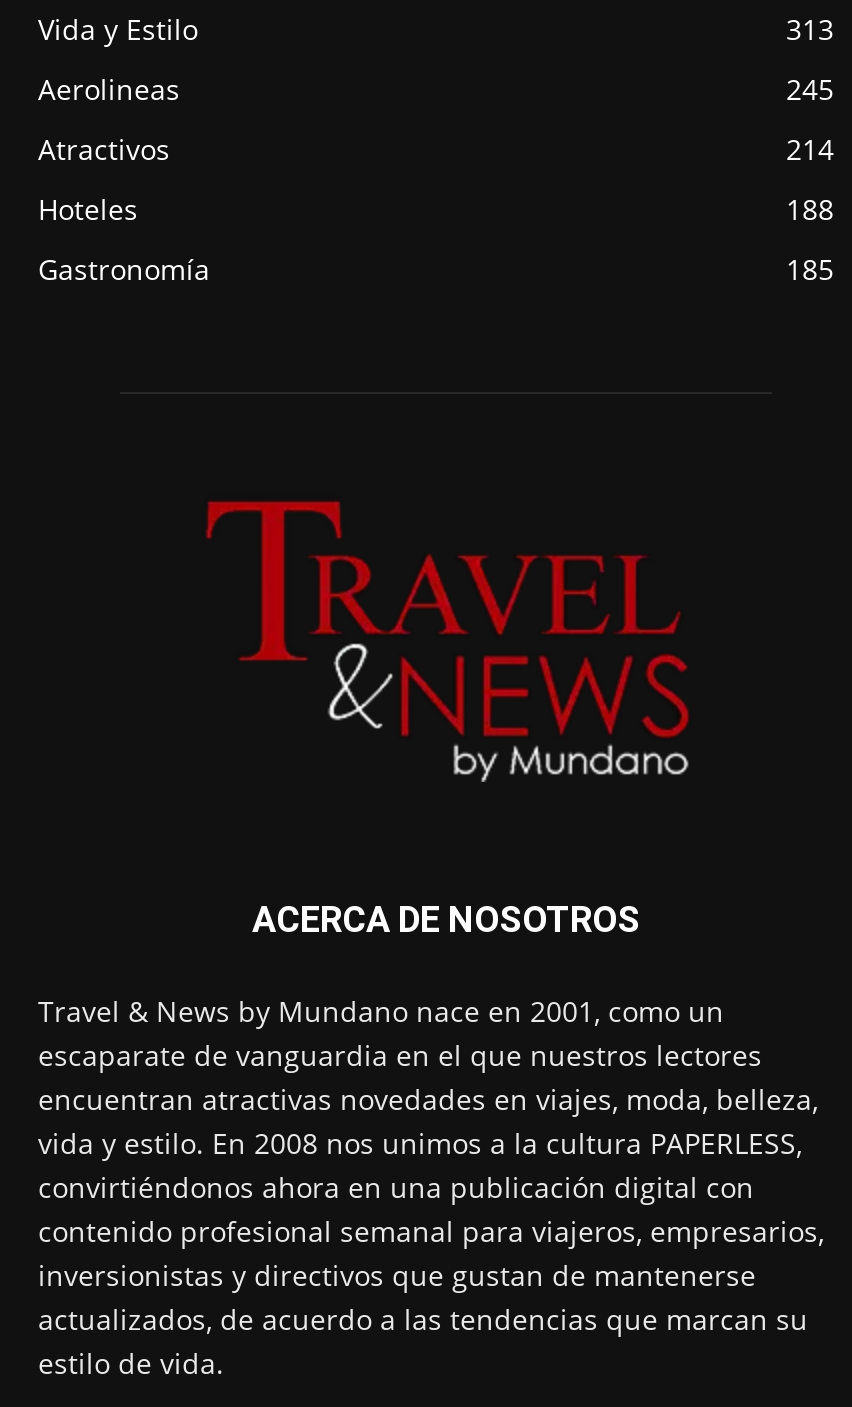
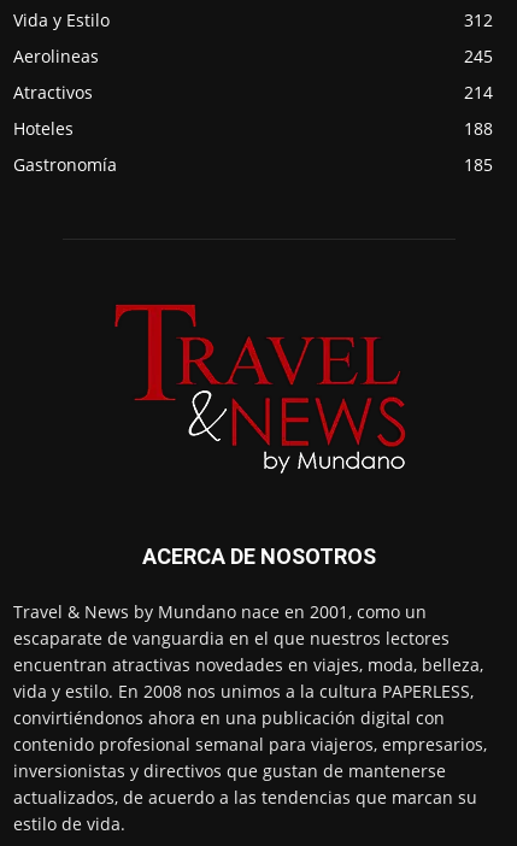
- 313
+ 312
